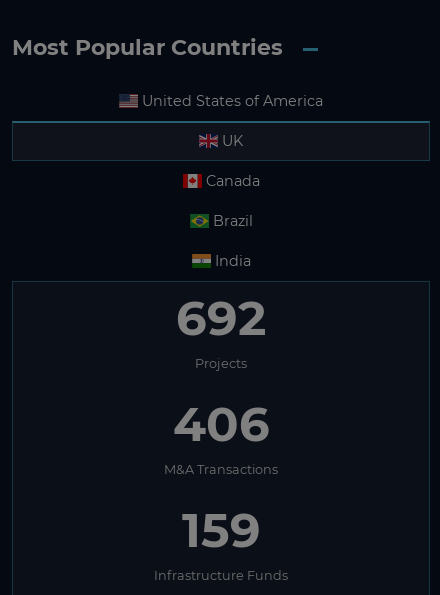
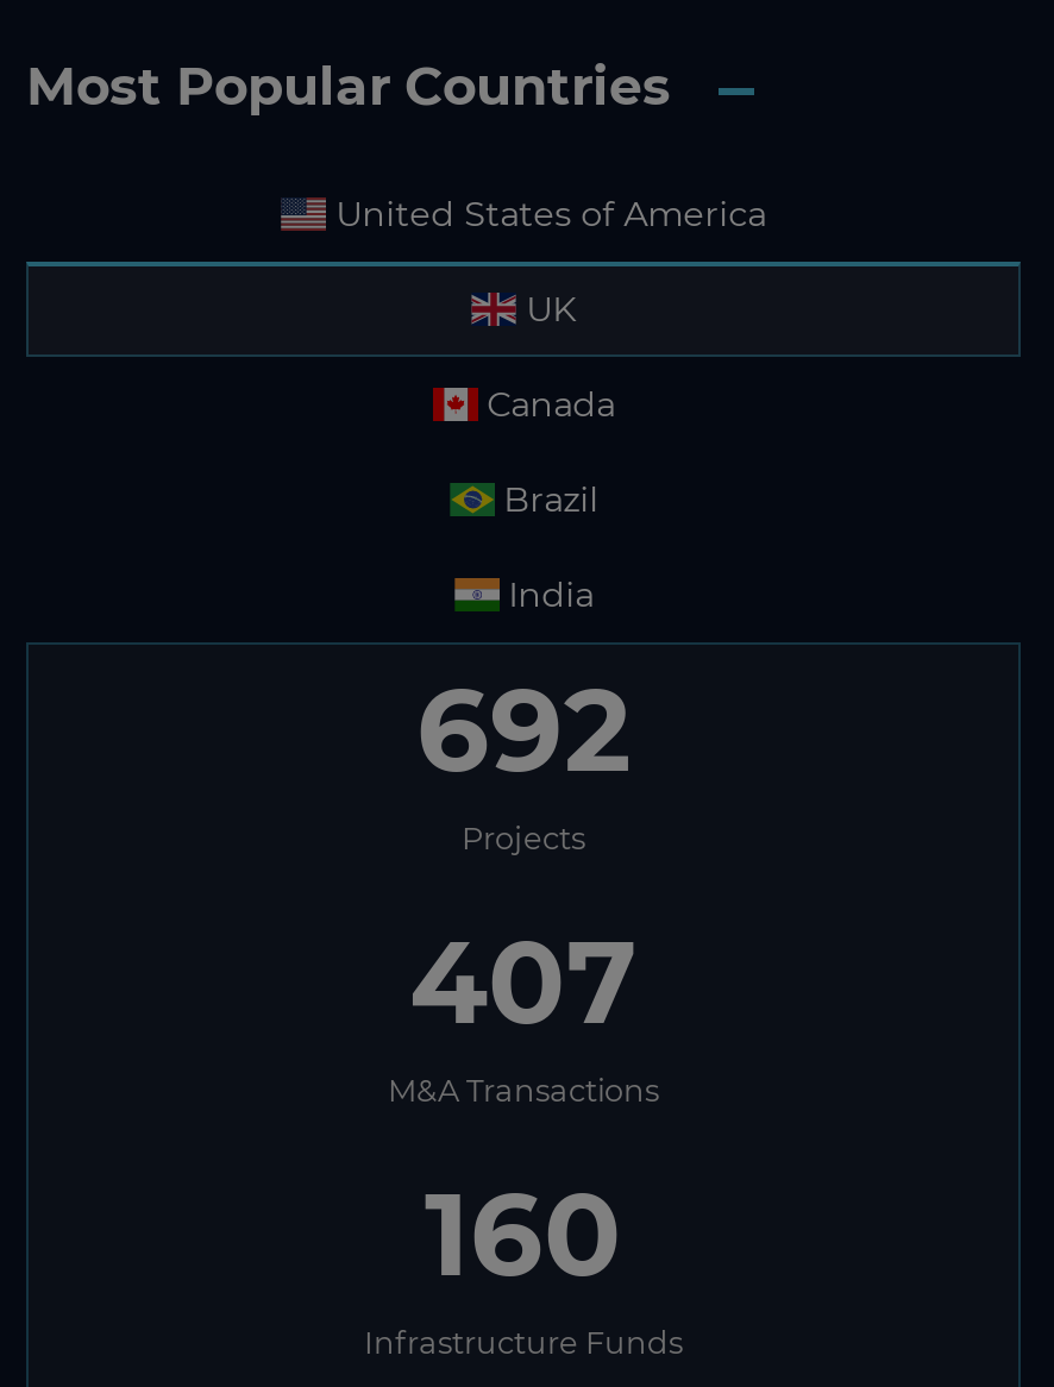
- 406
+ 407

- 159
+ 160
